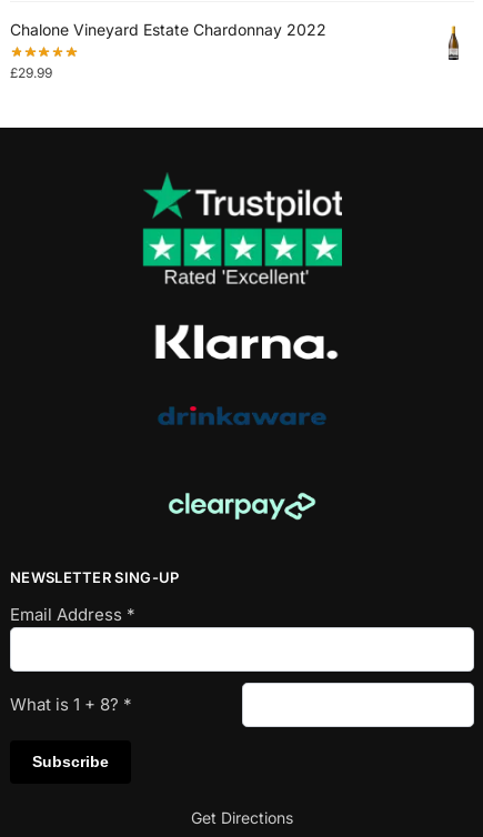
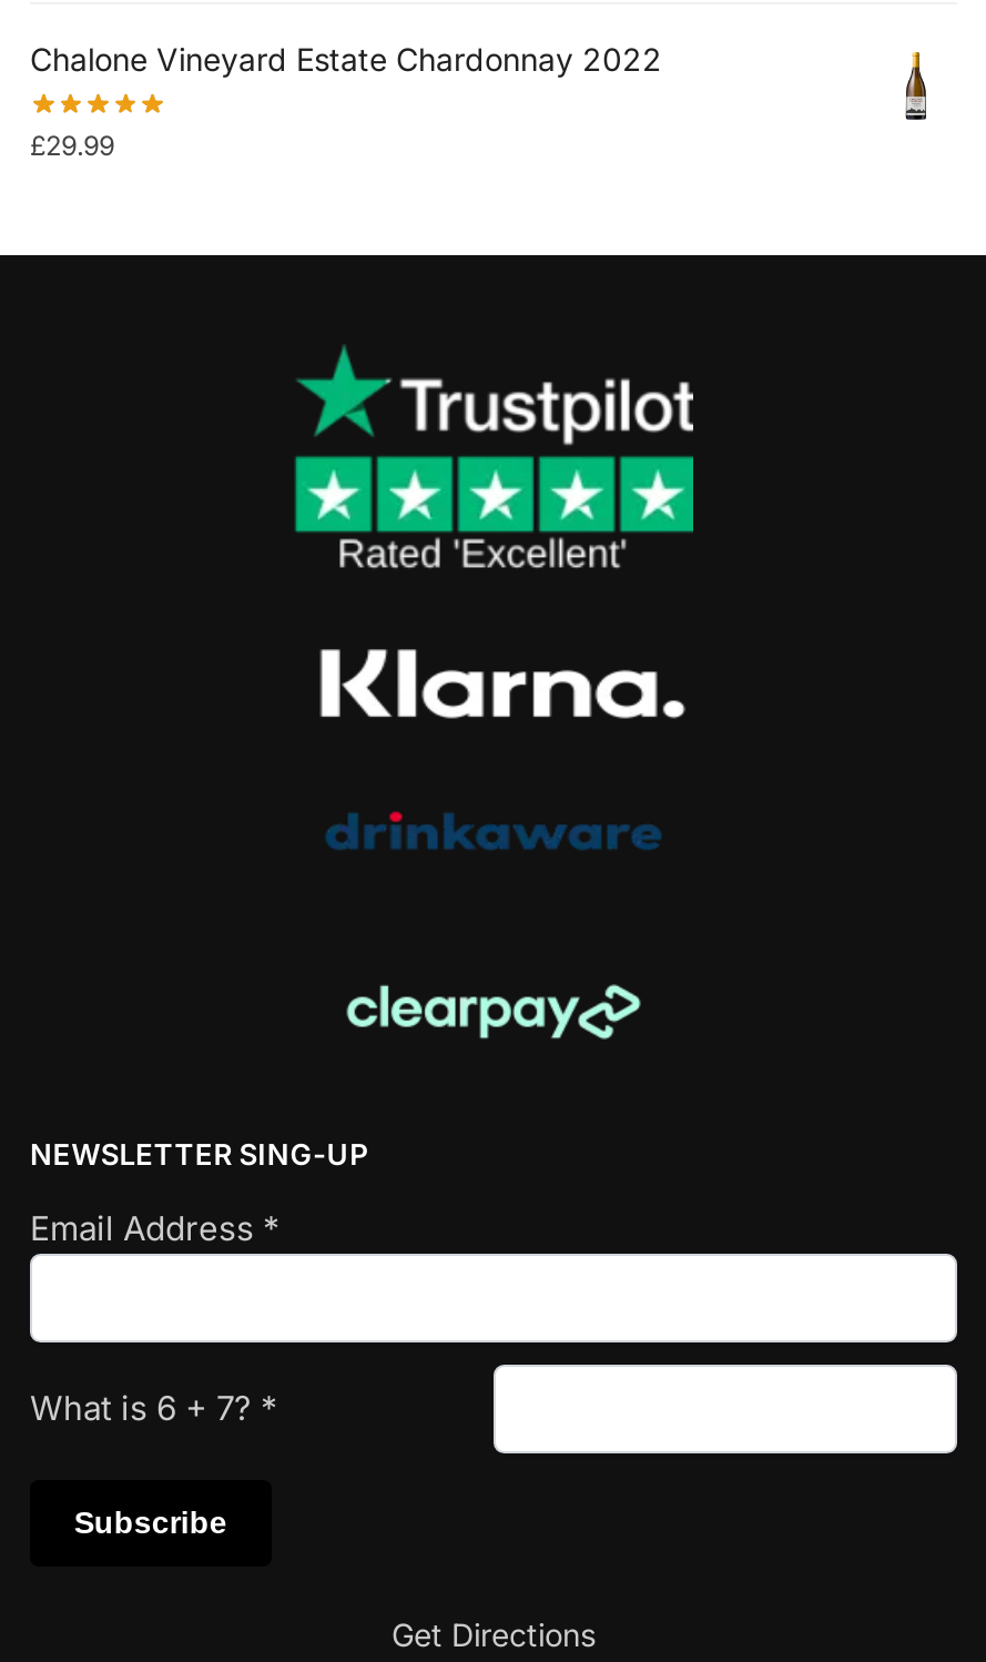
- What is 1 + 8? *
+ What is 6 + 7? *
